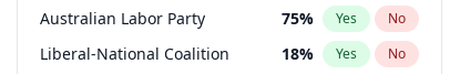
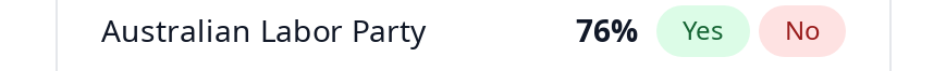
- 75%
- Yes
- No
- Liberal-National Coalition
- 18%
+ 76%
